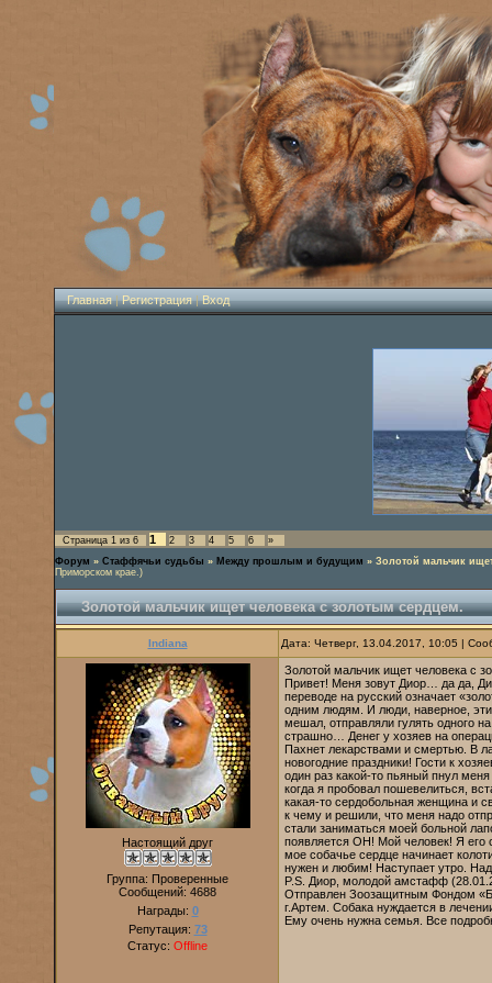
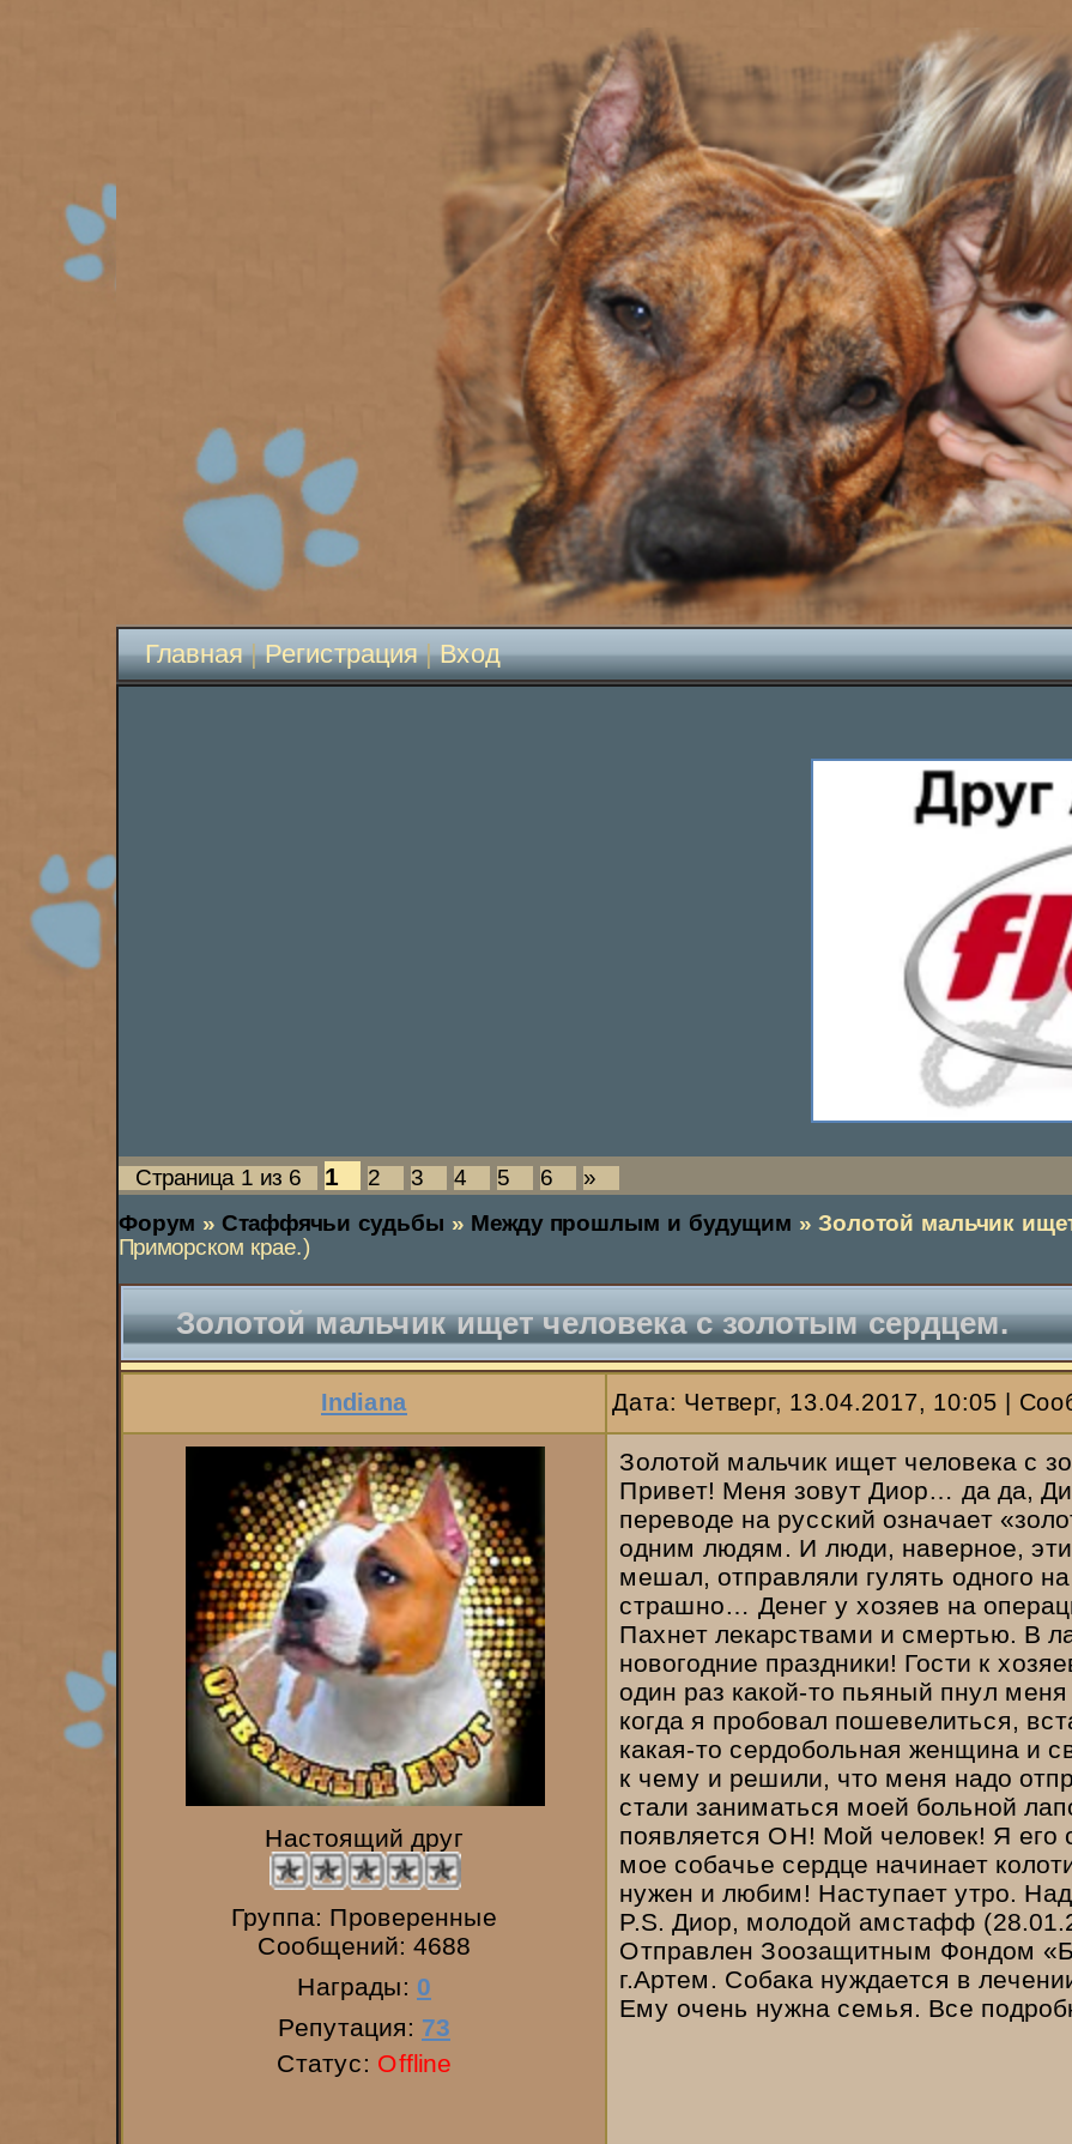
- [image]
+ [image]
